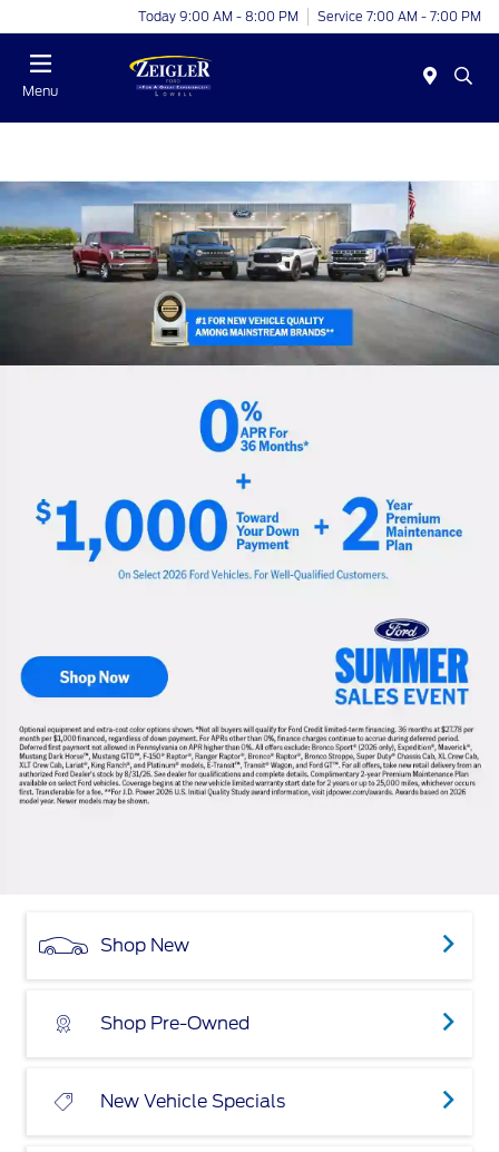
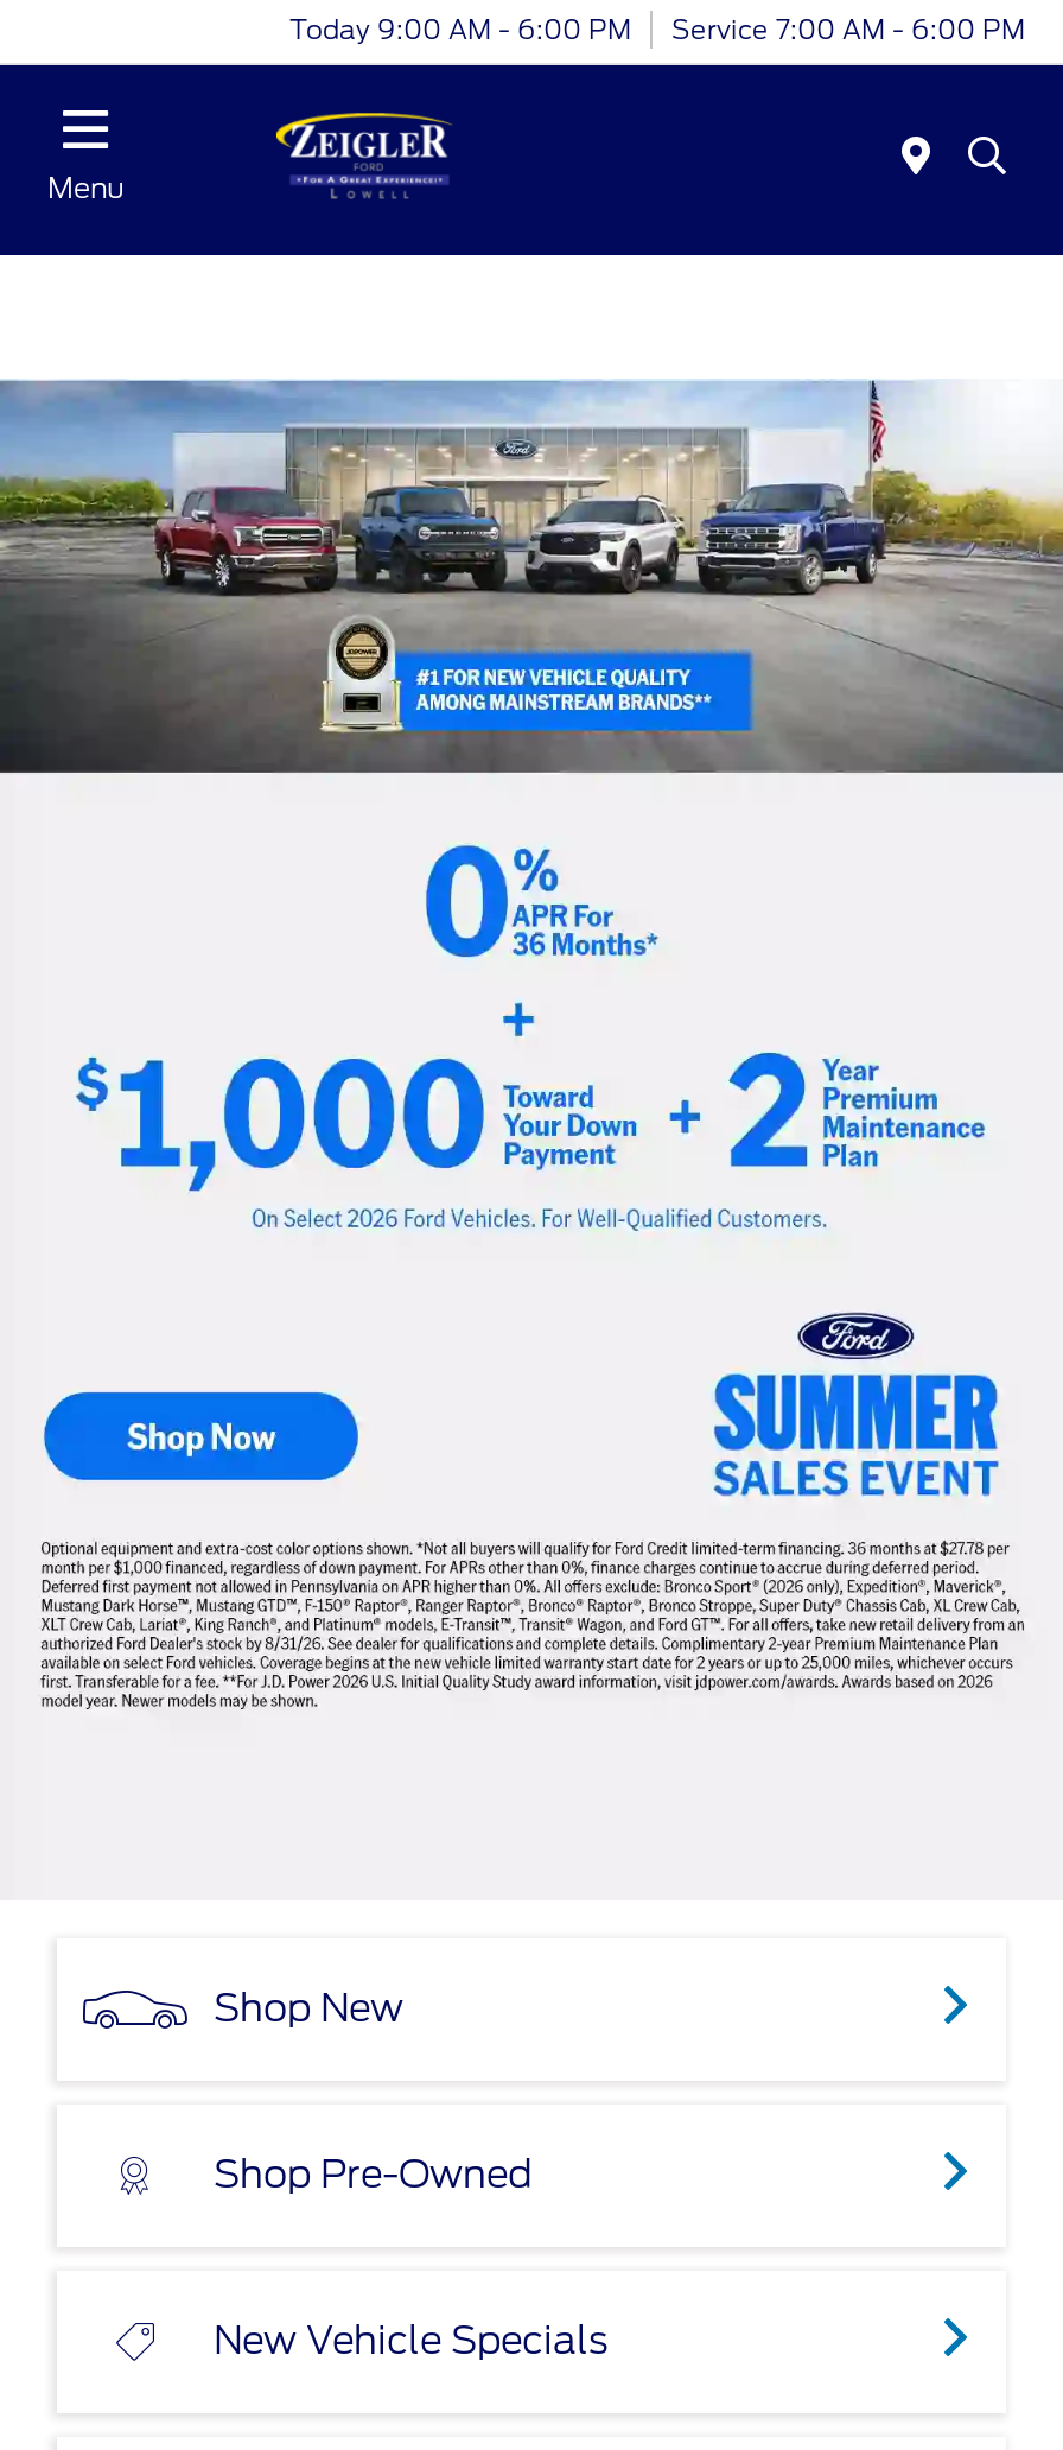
- Today 9:00 AM - 8:00 PM
+ Today 9:00 AM - 6:00 PM

- Service 7:00 AM - 7:00 PM
+ Service 7:00 AM - 6:00 PM
